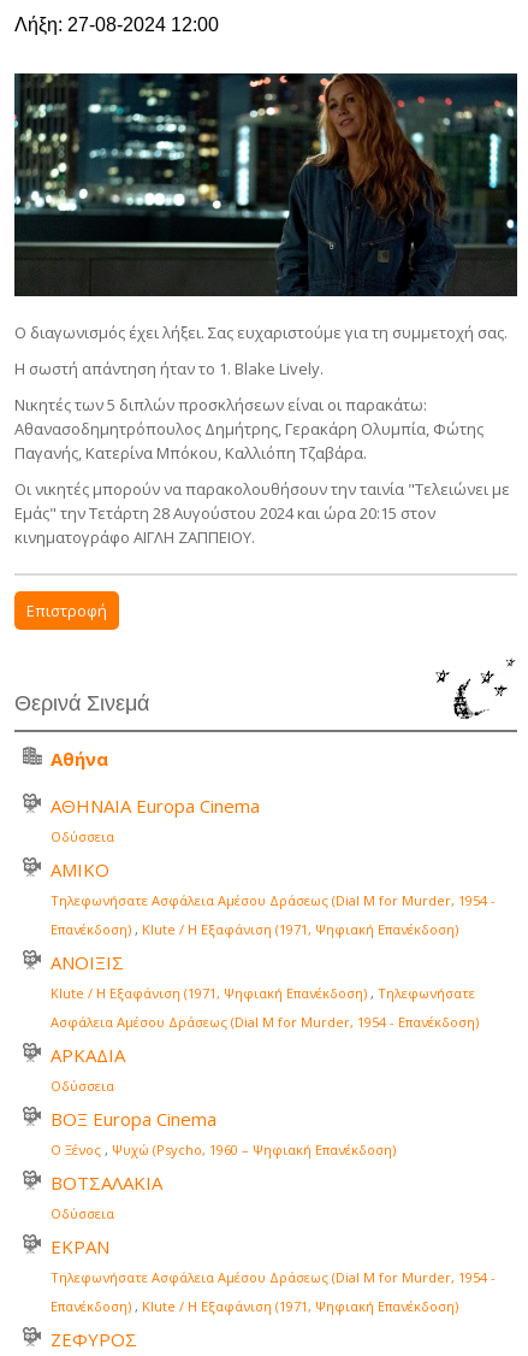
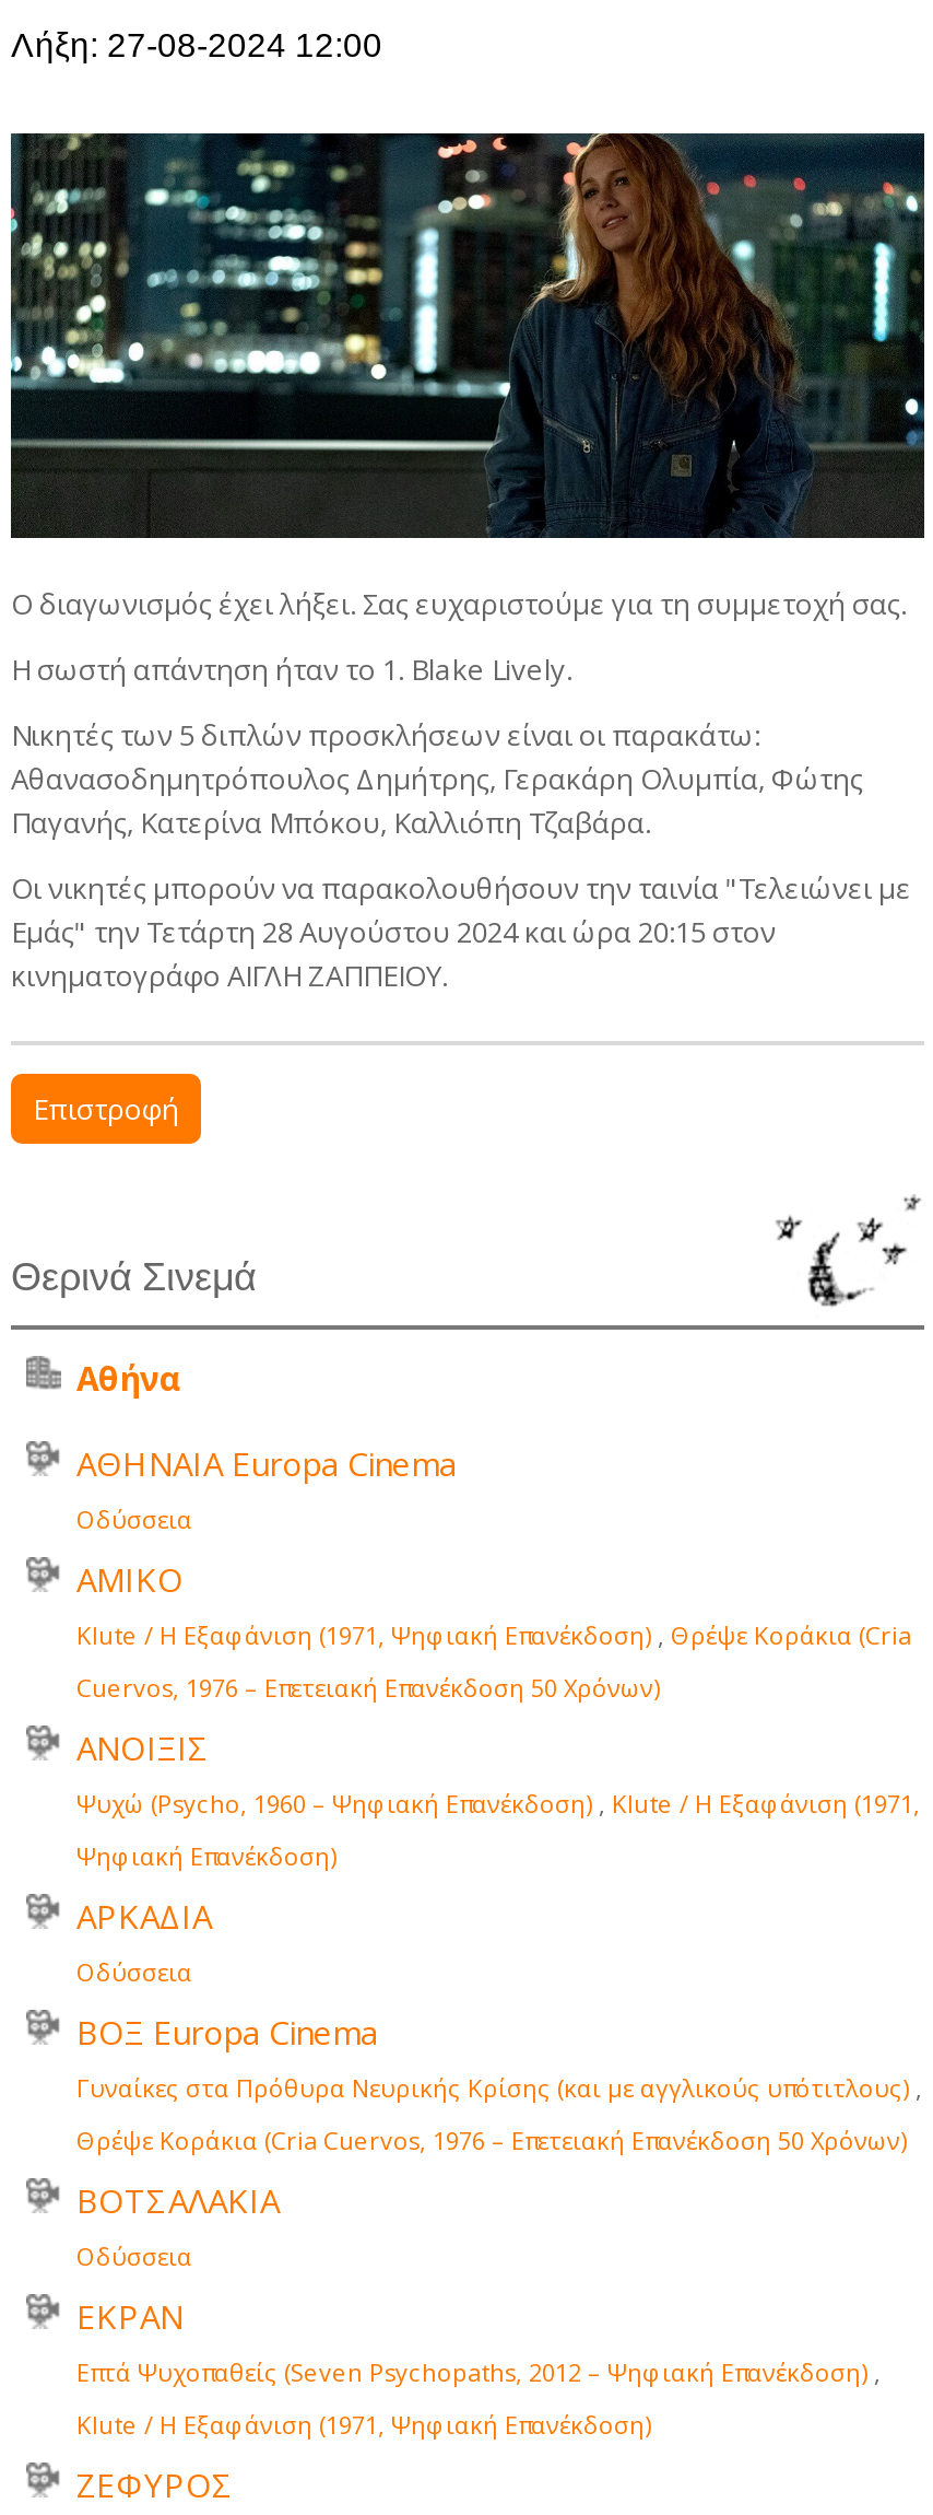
- Τηλεφωνήσατε Ασφάλεια Αμέσου Δράσεως (Dial M for Murder, 1954 -
+ Klute / Η Εξαφάνιση (1971, Ψηφιακή Επανέκδοση), Θρέψε Κοράκια (Cria

- Επανέκδοση), Klute / Η Εξαφάνιση (1971, Ψηφιακή Επανέκδοση)
+ Cuervos, 1976 – Επετειακή Επανέκδοση 50 Χρόνων)

- Klute / Η Εξαφάνιση (1971, Ψηφιακή Επανέκδοση), Τηλεφωνήσατε
+ Ψυχώ (Psycho, 1960 – Ψηφιακή Επανέκδοση), Klute / Η Εξαφάνιση (1971,

- Ασφάλεια Αμέσου Δράσεως (Dial M for Murder, 1954 - Επανέκδοση)
+ Ψηφιακή Επανέκδοση)

- Ο Ξένος, Ψυχώ (Psycho, 1960 – Ψηφιακή Επανέκδοση)
+ Γυναίκες στα Πρόθυρα Νευρικής Κρίσης (και με αγγλικούς υπότιτλους),
+ Θρέψε Κοράκια (Cria Cuervos, 1976 – Επετειακή Επανέκδοση 50 Χρόνων)

- Τηλεφωνήσατε Ασφάλεια Αμέσου Δράσεως (Dial M for Murder, 1954 -
+ Επτά Ψυχοπαθείς (Seven Psychopaths, 2012 – Ψηφιακή Επανέκδοση),

- Επανέκδοση), Klute / Η Εξαφάνιση (1971, Ψηφιακή Επανέκδοση)
+ Klute / Η Εξαφάνιση (1971, Ψηφιακή Επανέκδοση)
